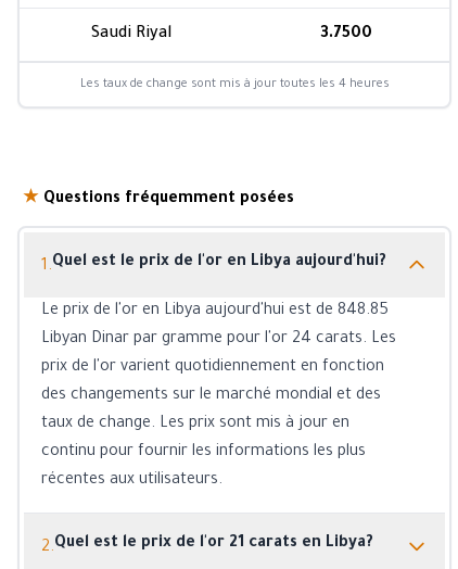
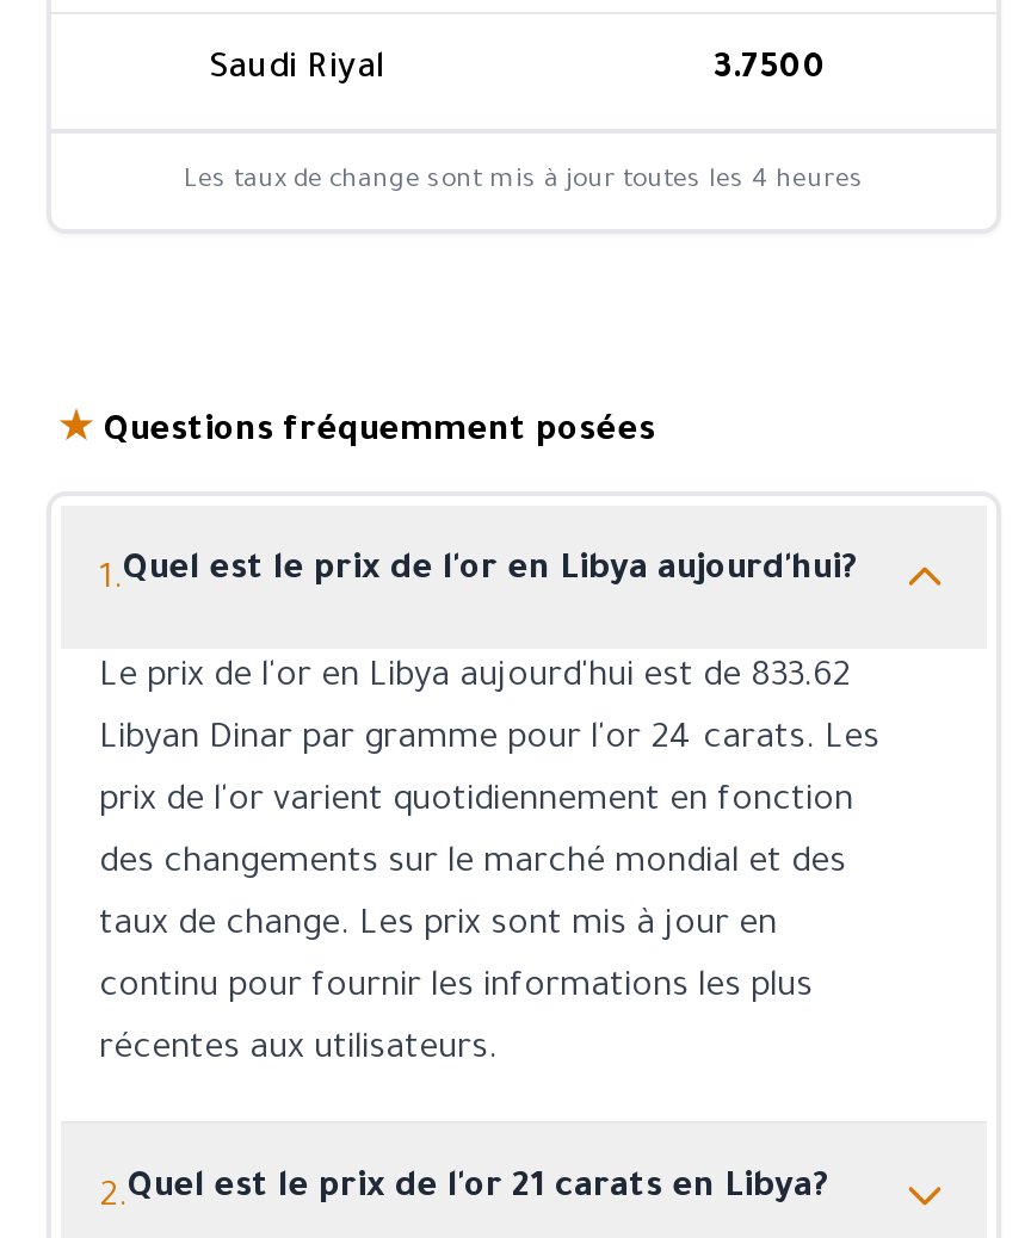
- Le prix de l'or en Libya aujourd'hui est de 848.85
+ Le prix de l'or en Libya aujourd'hui est de 833.62
